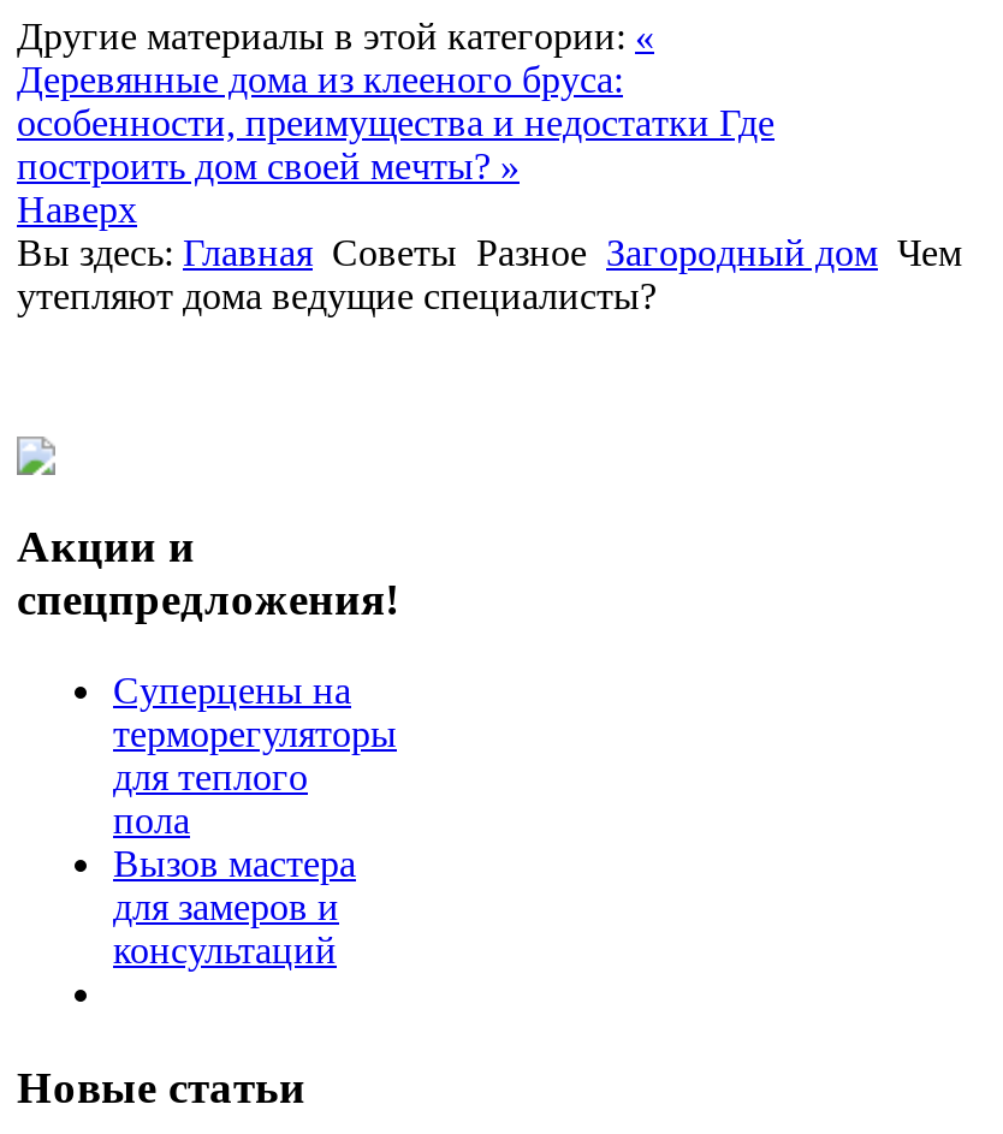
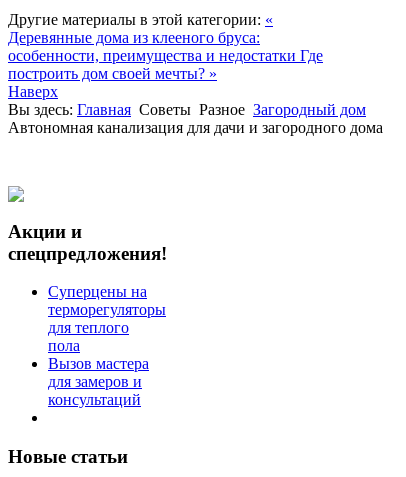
- Вы здесь: Главная Советы Разное Загородный дом Чем
- утепляют дома ведущие специалисты?
+ Вы здесь: Главная Советы Разное Загородный дом
+ Автономная канализация для дачи и загородного дома
